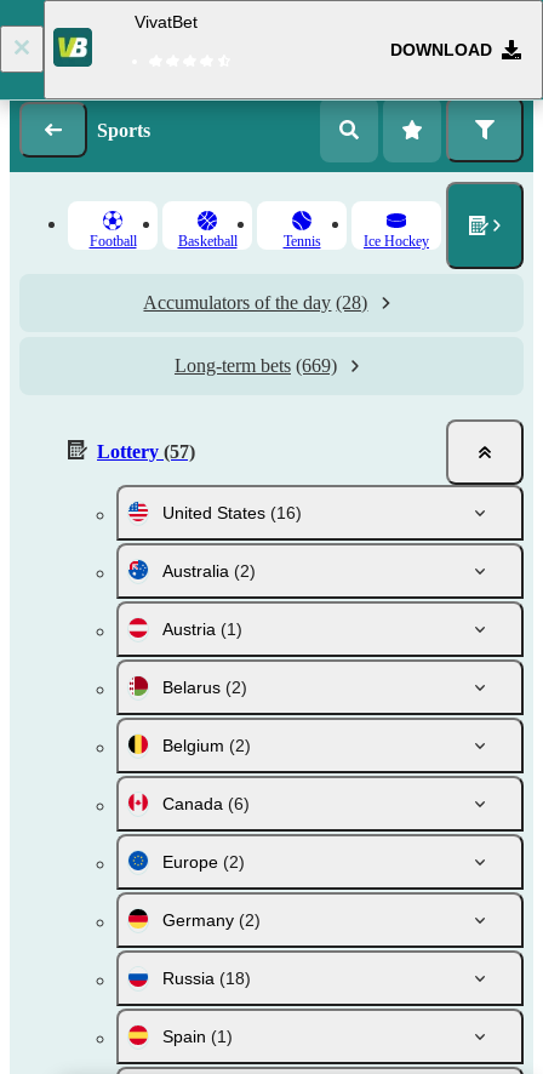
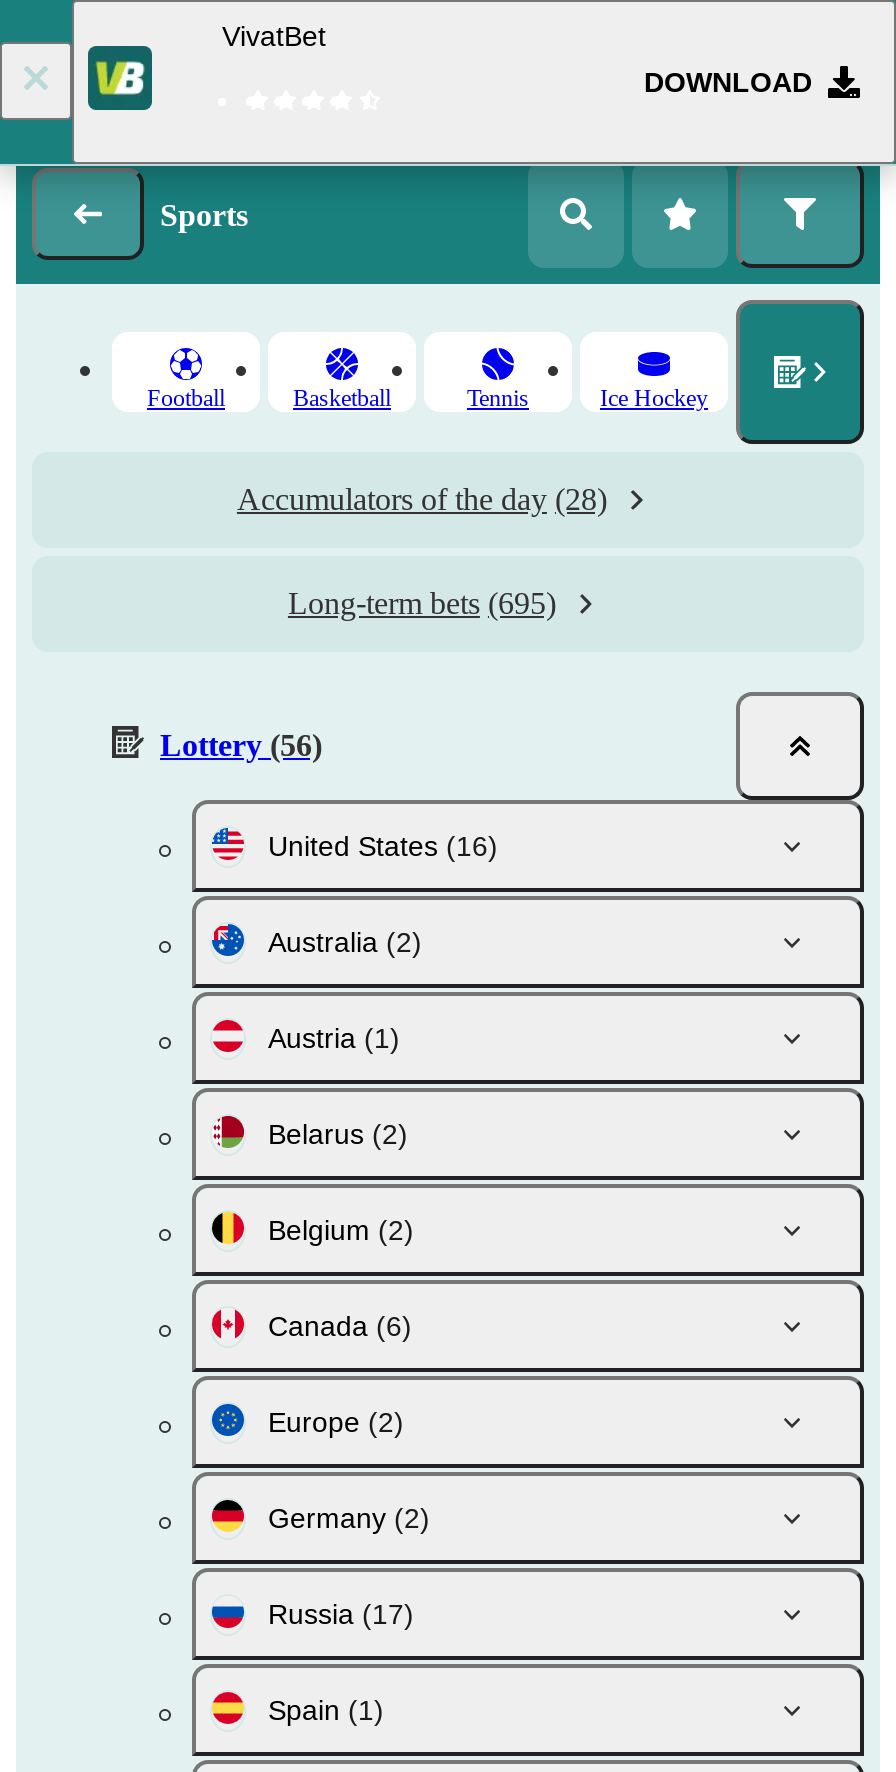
- Long-term bets (669)
+ Long-term bets (695)

- Lottery (57)
+ Lottery (56)

- Russia (18)
+ Russia (17)
